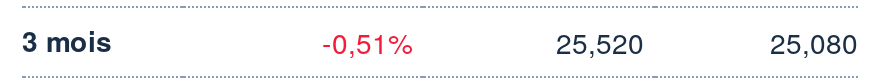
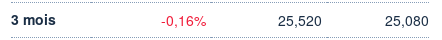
- -0,51%
+ -0,16%
